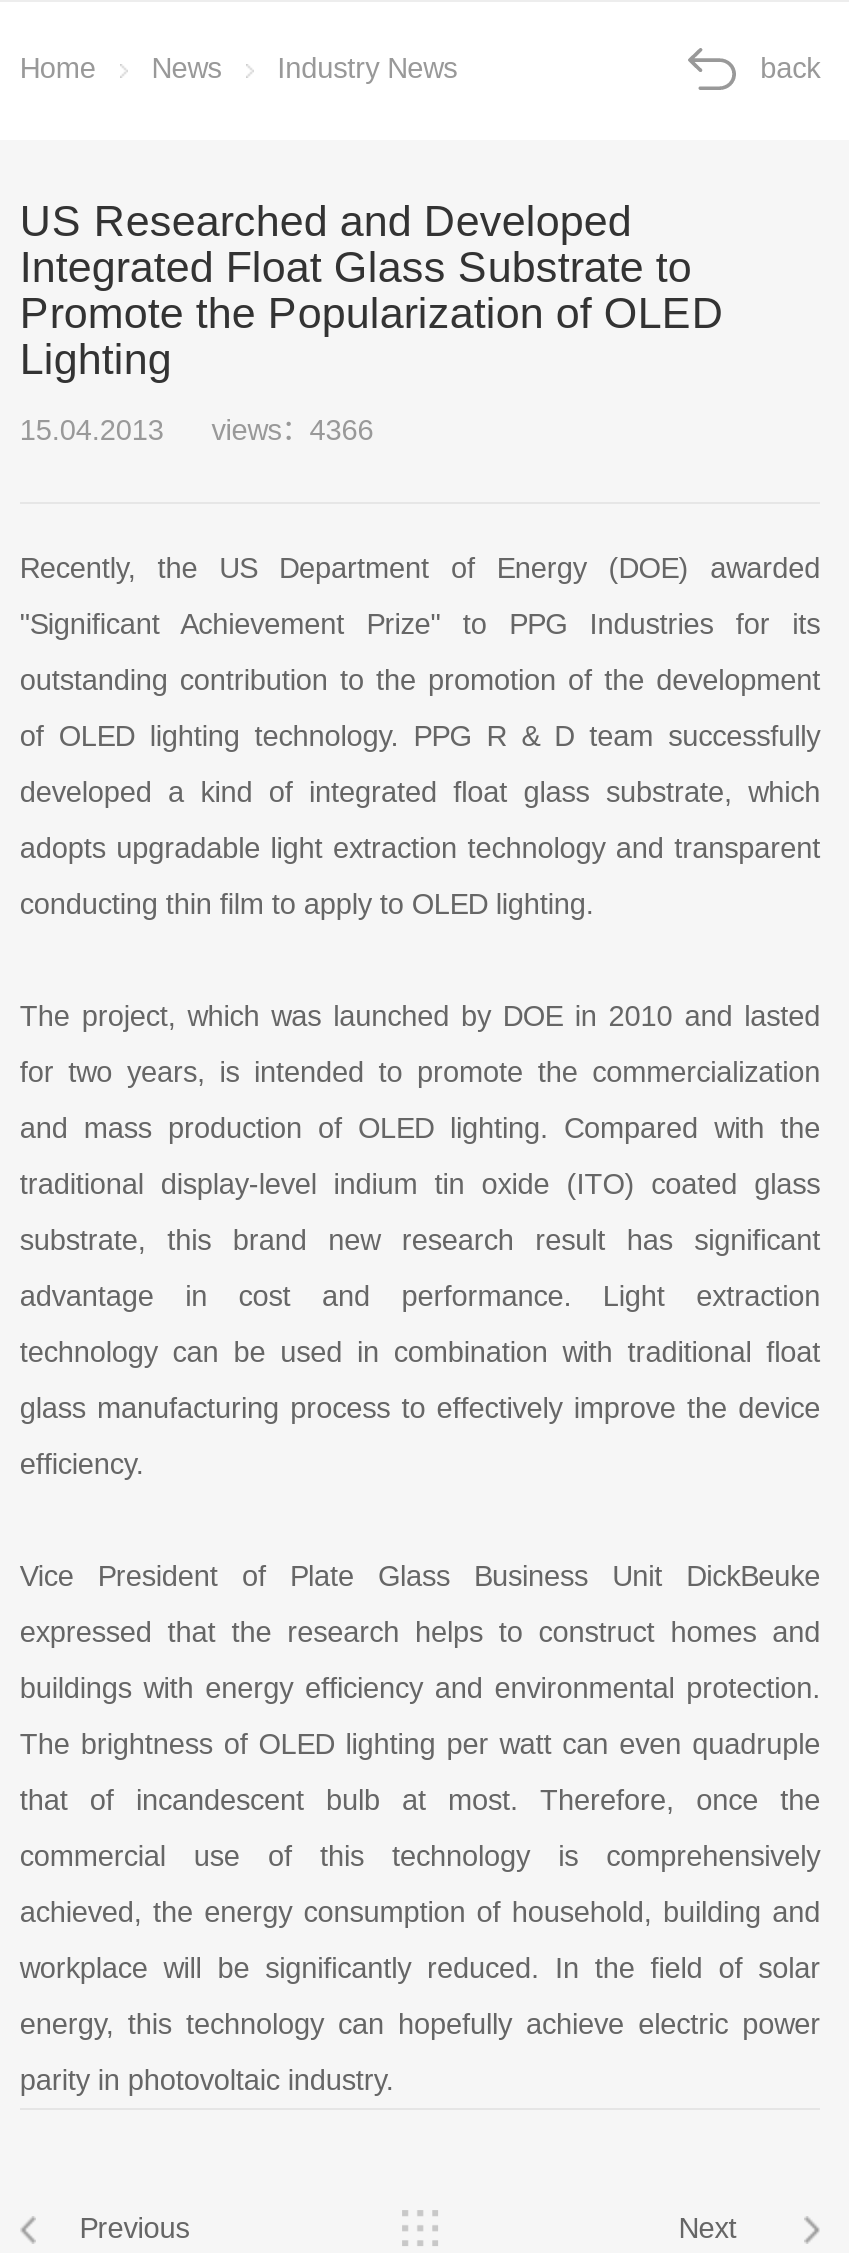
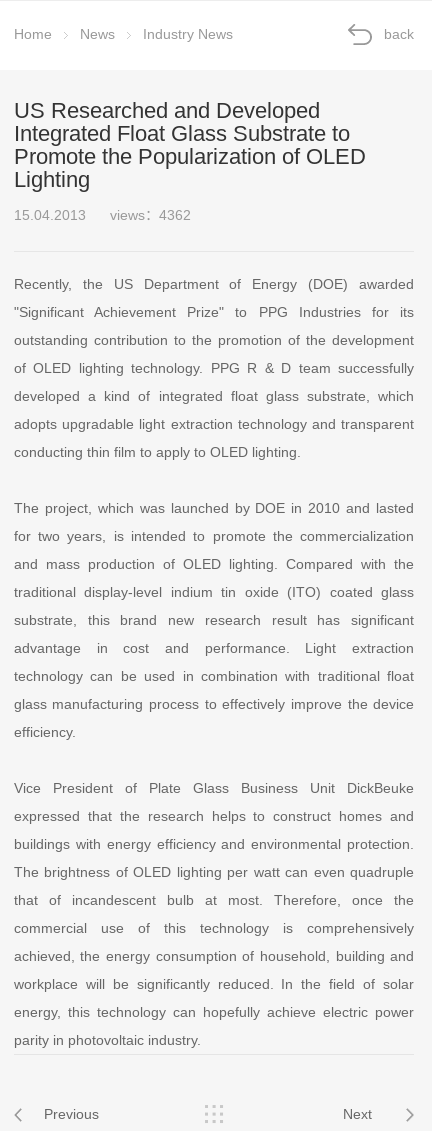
- 15.04.2013 views：4366
+ 15.04.2013 views：4362
